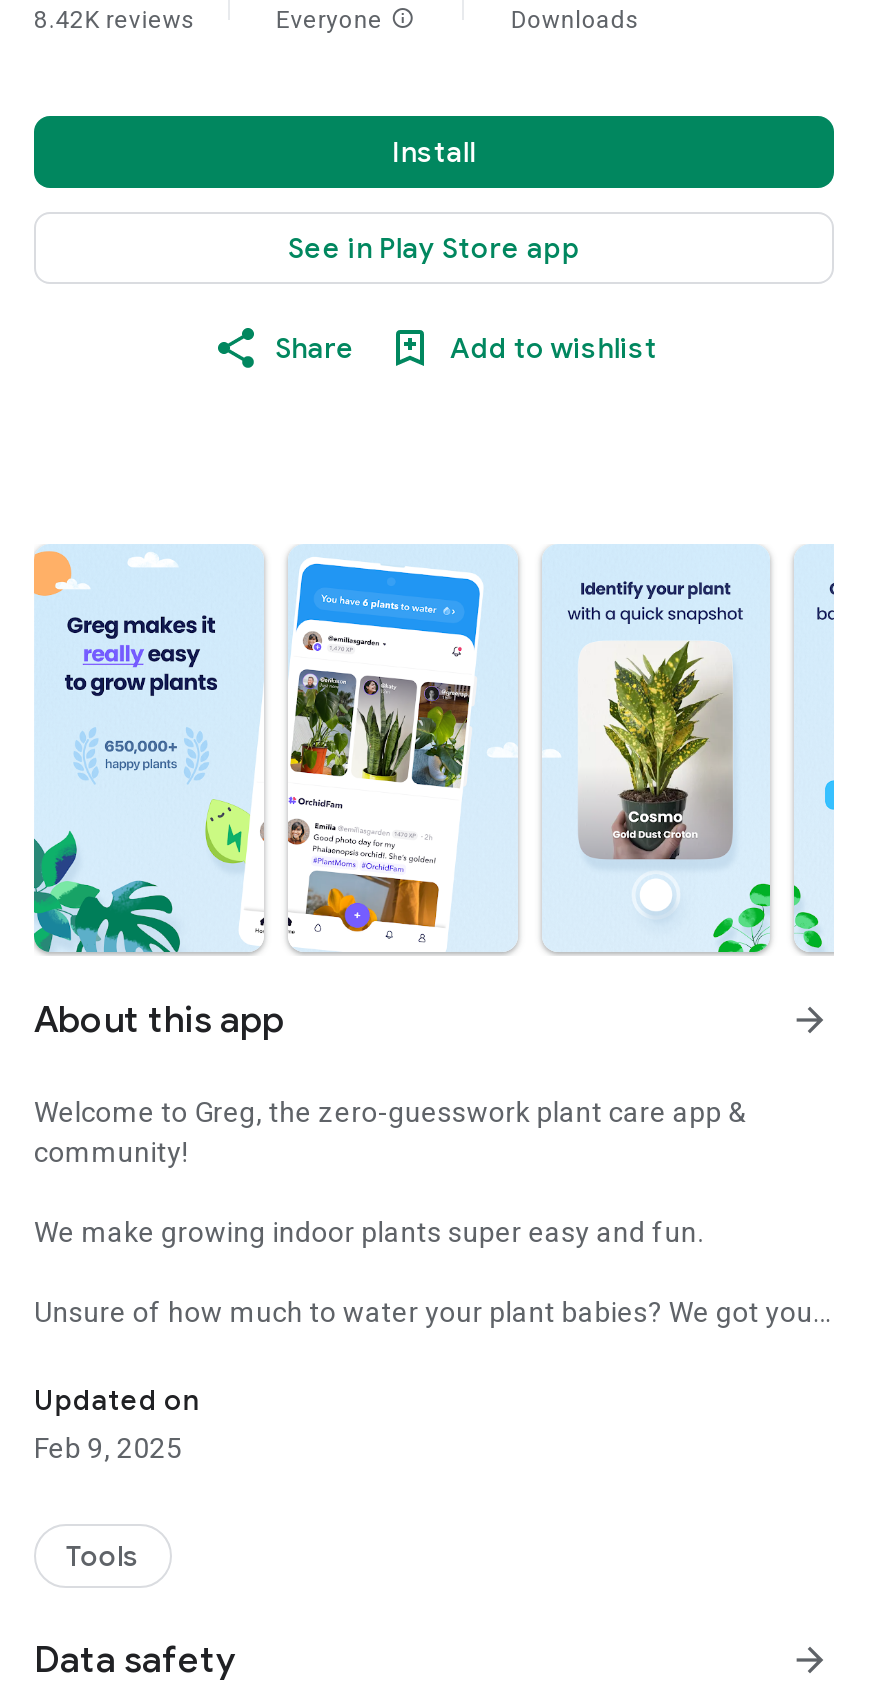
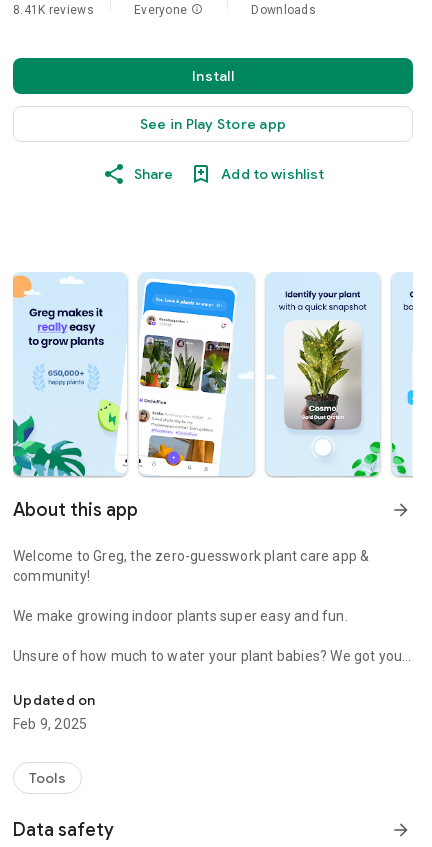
- 8.42K reviews
+ 8.41K reviews
